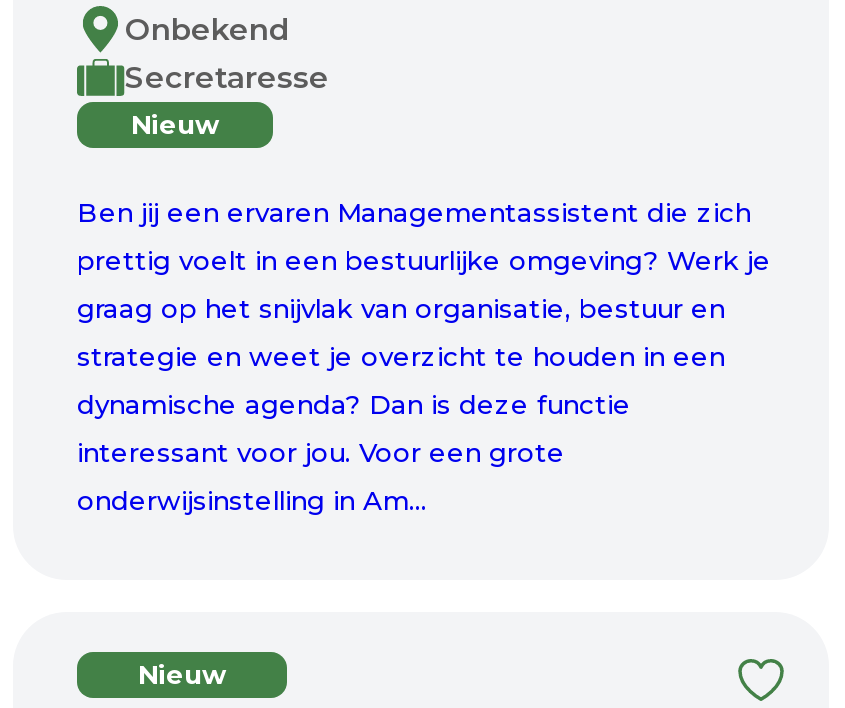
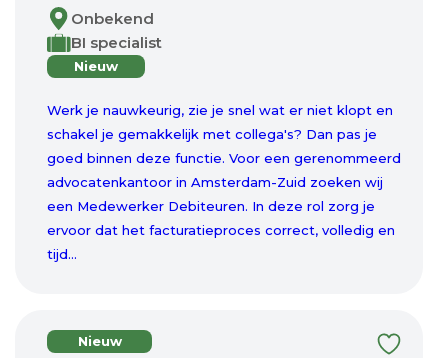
- Secretaresse
+ BI specialist

- Ben jij een ervaren Managementassistent die zich
+ Werk je nauwkeurig, zie je snel wat er niet klopt en

- prettig voelt in een bestuurlijke omgeving? Werk je
+ schakel je gemakkelijk met collega's? Dan pas je

- graag op het snijvlak van organisatie, bestuur en
+ goed binnen deze functie. Voor een gerenommeerd

- strategie en weet je overzicht te houden in een
+ advocatenkantoor in Amsterdam-Zuid zoeken wij

- dynamische agenda? Dan is deze functie
+ een Medewerker Debiteuren. In deze rol zorg je

- interessant voor jou. Voor een grote
+ ervoor dat het facturatieproces correct, volledig en

- onderwijsinstelling in Am...
+ tijd...
